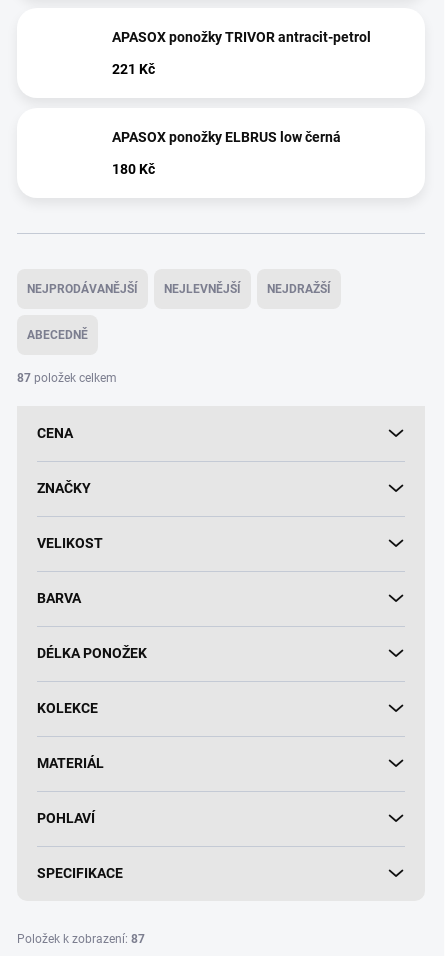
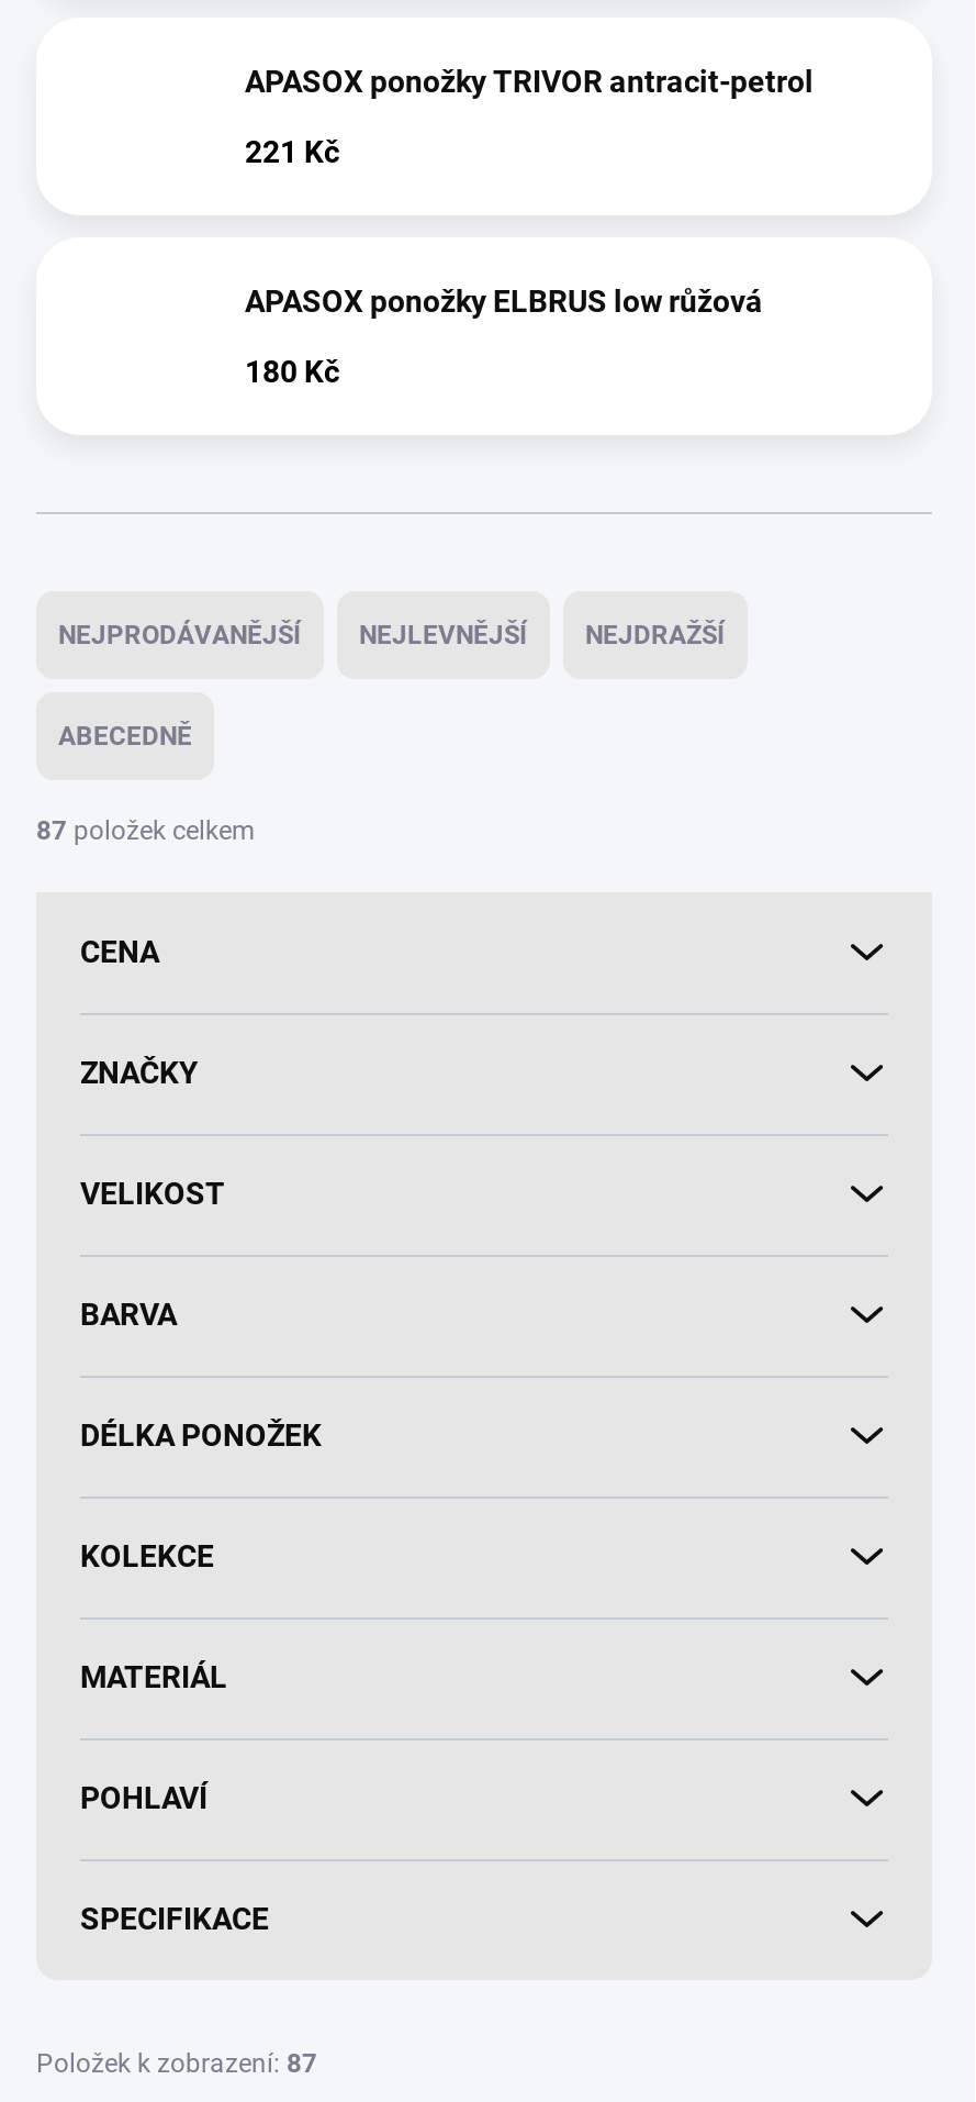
- APASOX ponožky ELBRUS low černá
+ APASOX ponožky ELBRUS low růžová
